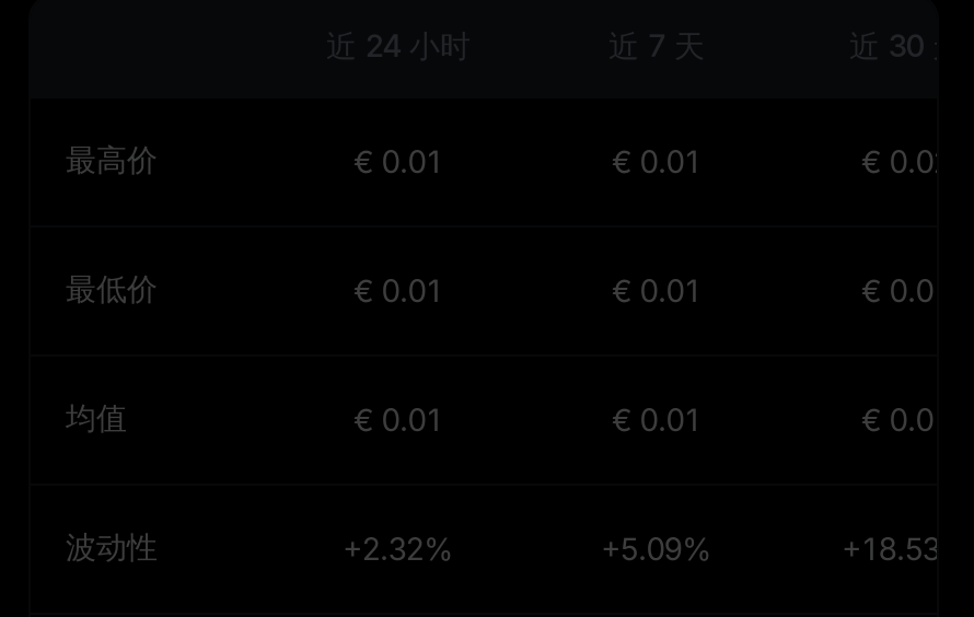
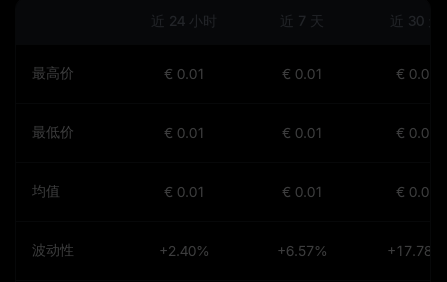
- +2.32%
+ +2.40%

- +5.09%
+ +6.57%

- +18.53%
+ +17.78%
